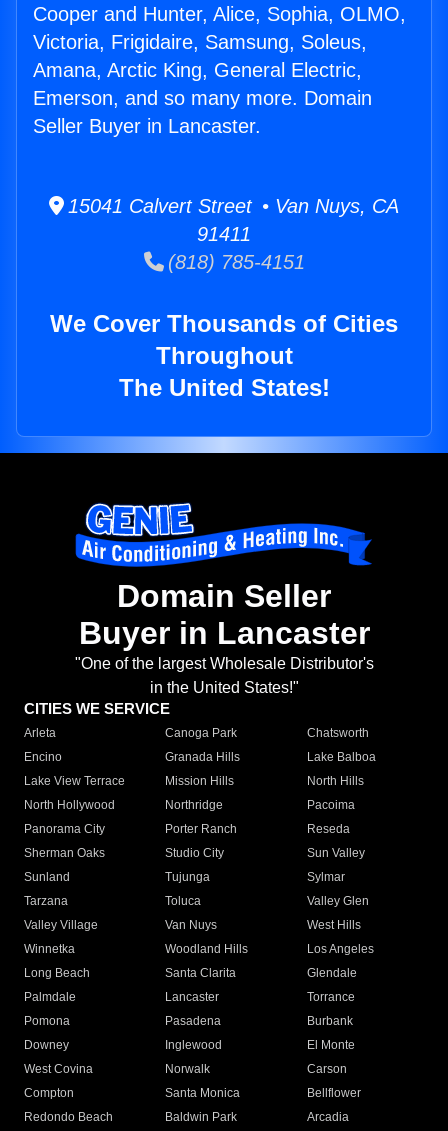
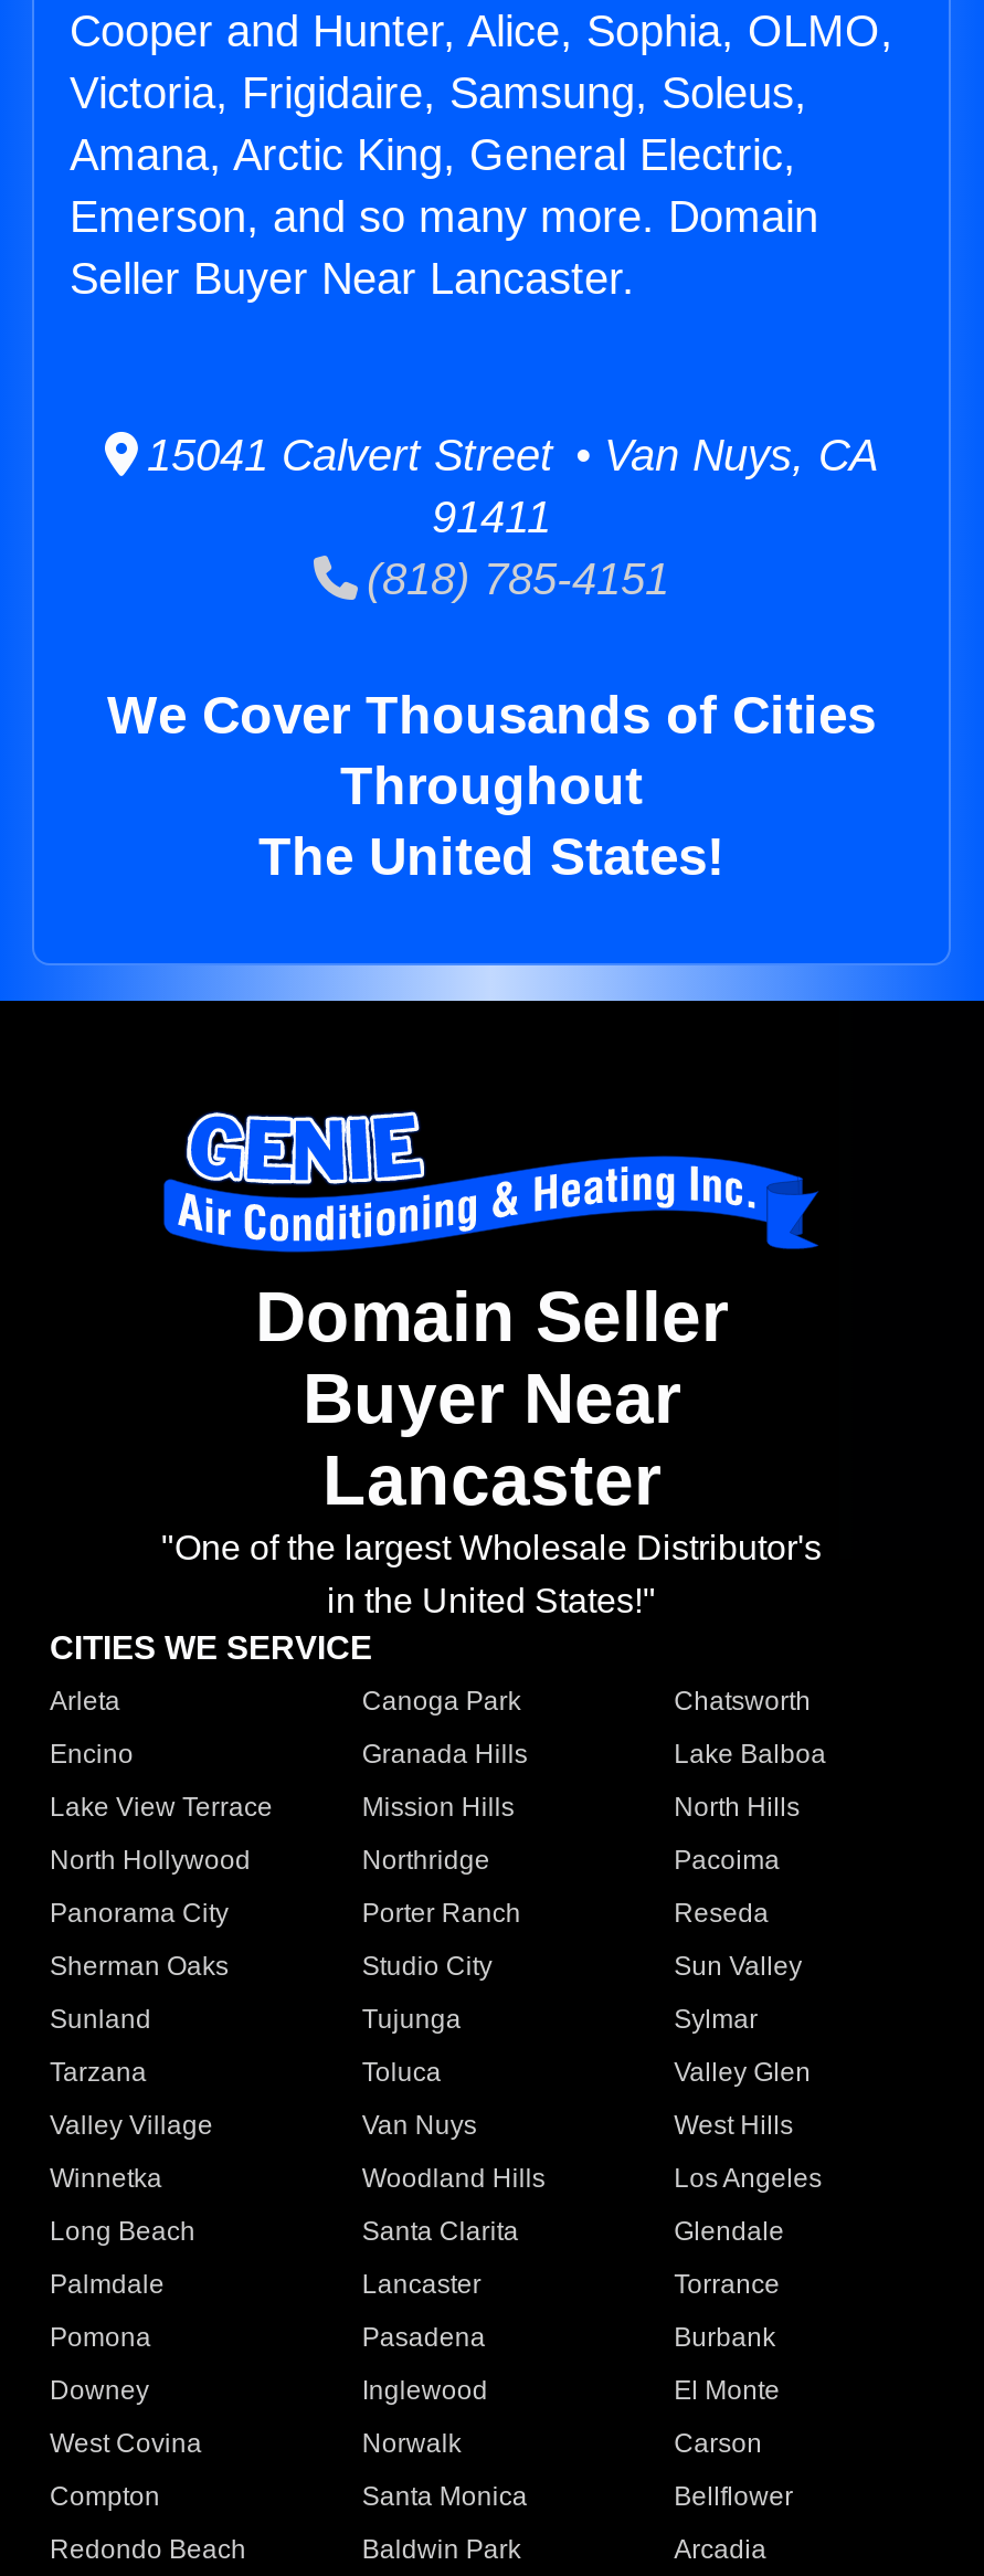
- Seller Buyer in Lancaster.
+ Seller Buyer Near Lancaster.

- Buyer in Lancaster
+ Buyer Near
+ Lancaster
